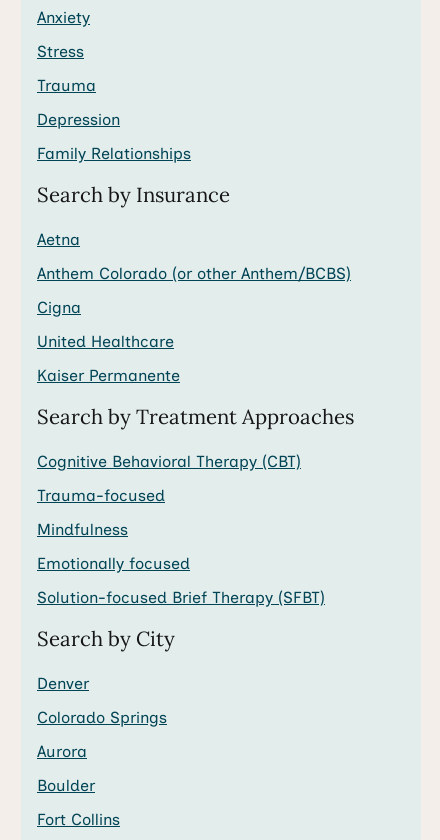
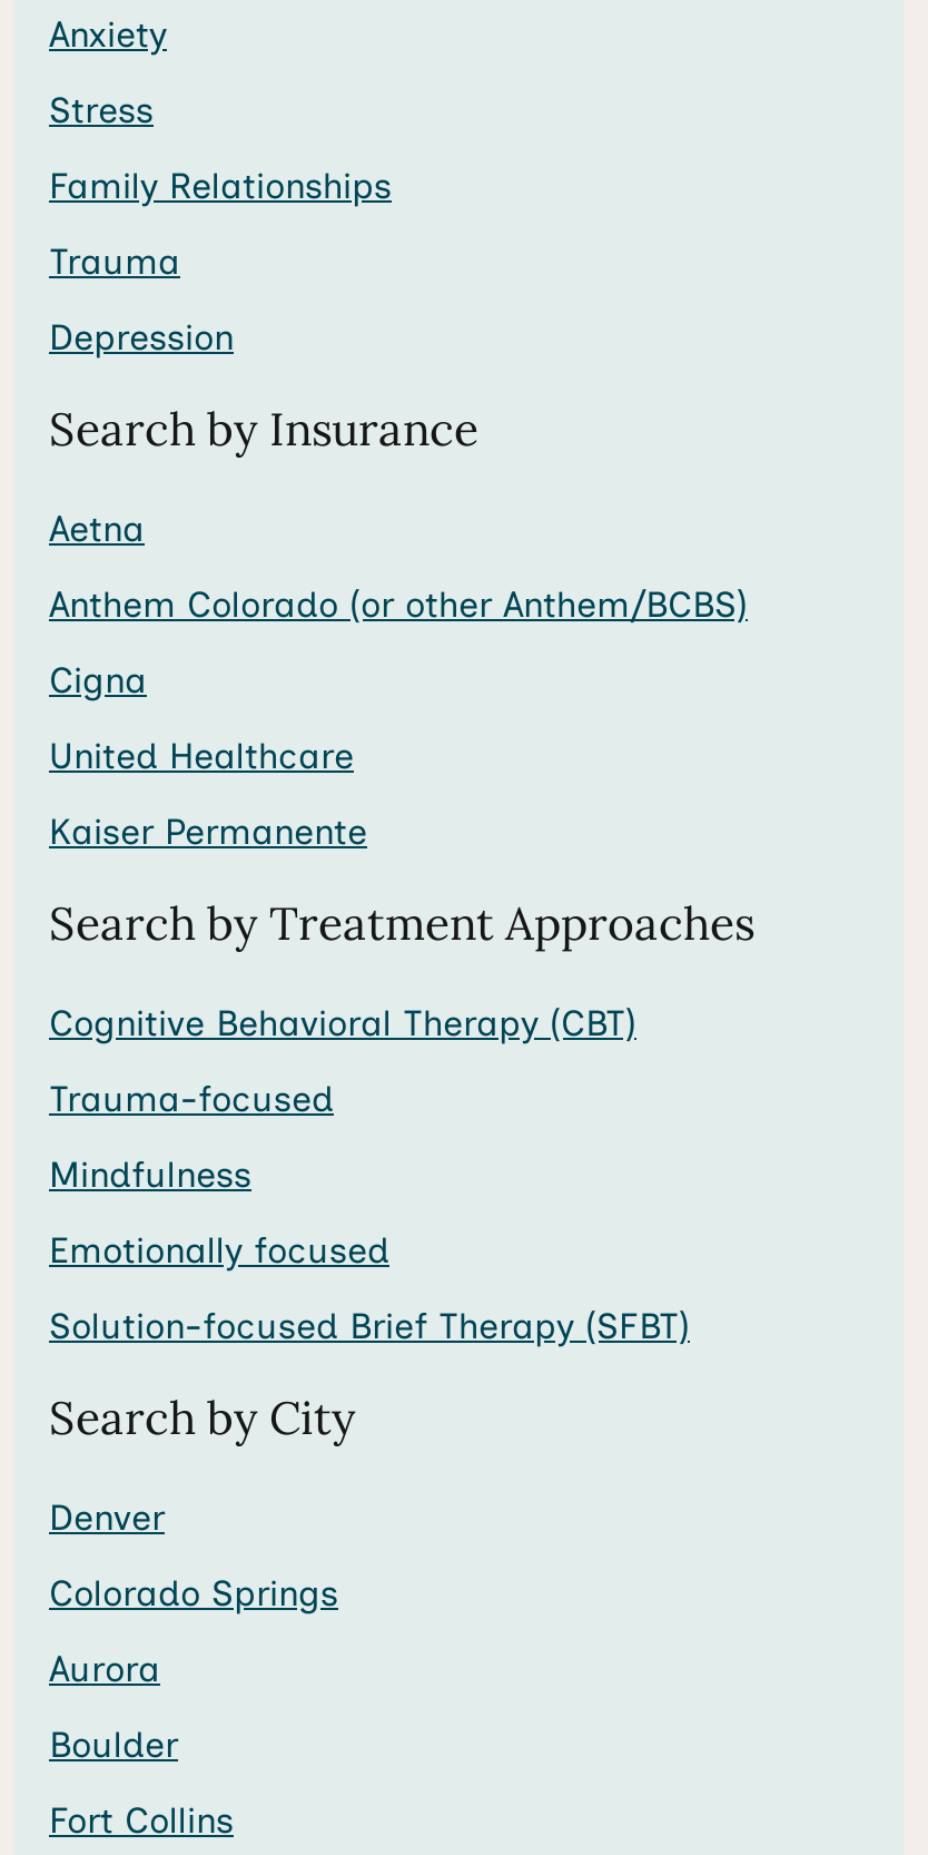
moved down: Trauma | Depression

moved up: Family Relationships
